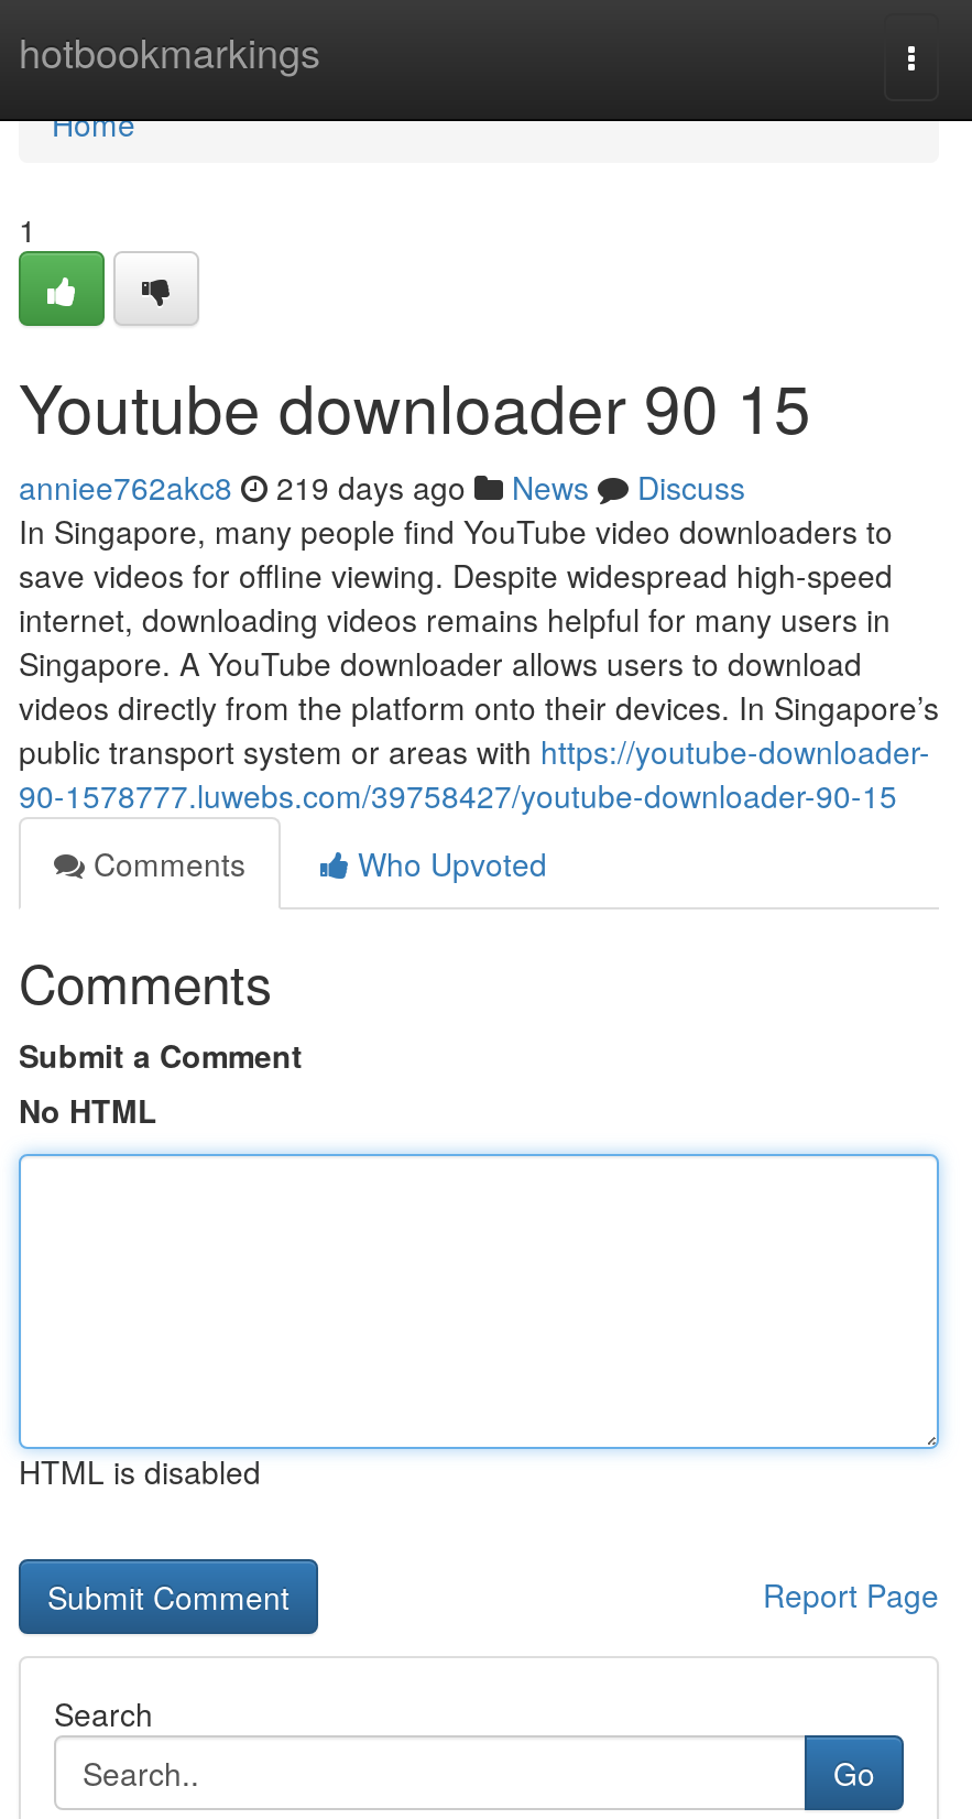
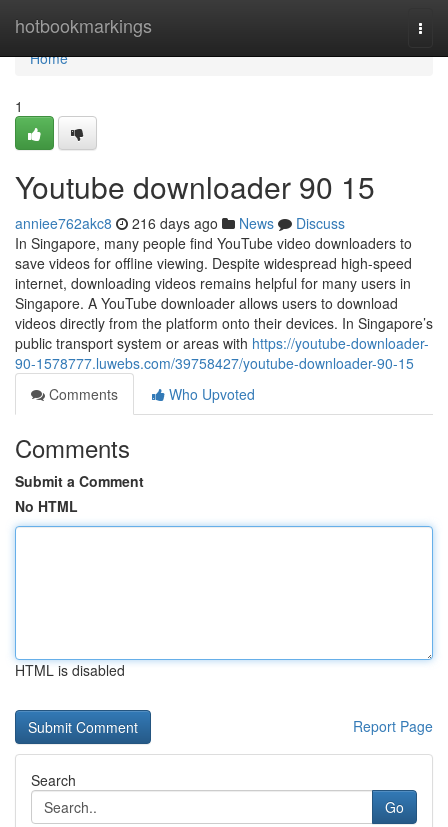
- anniee762akc8 219 days ago News Discuss
+ anniee762akc8 216 days ago News Discuss
